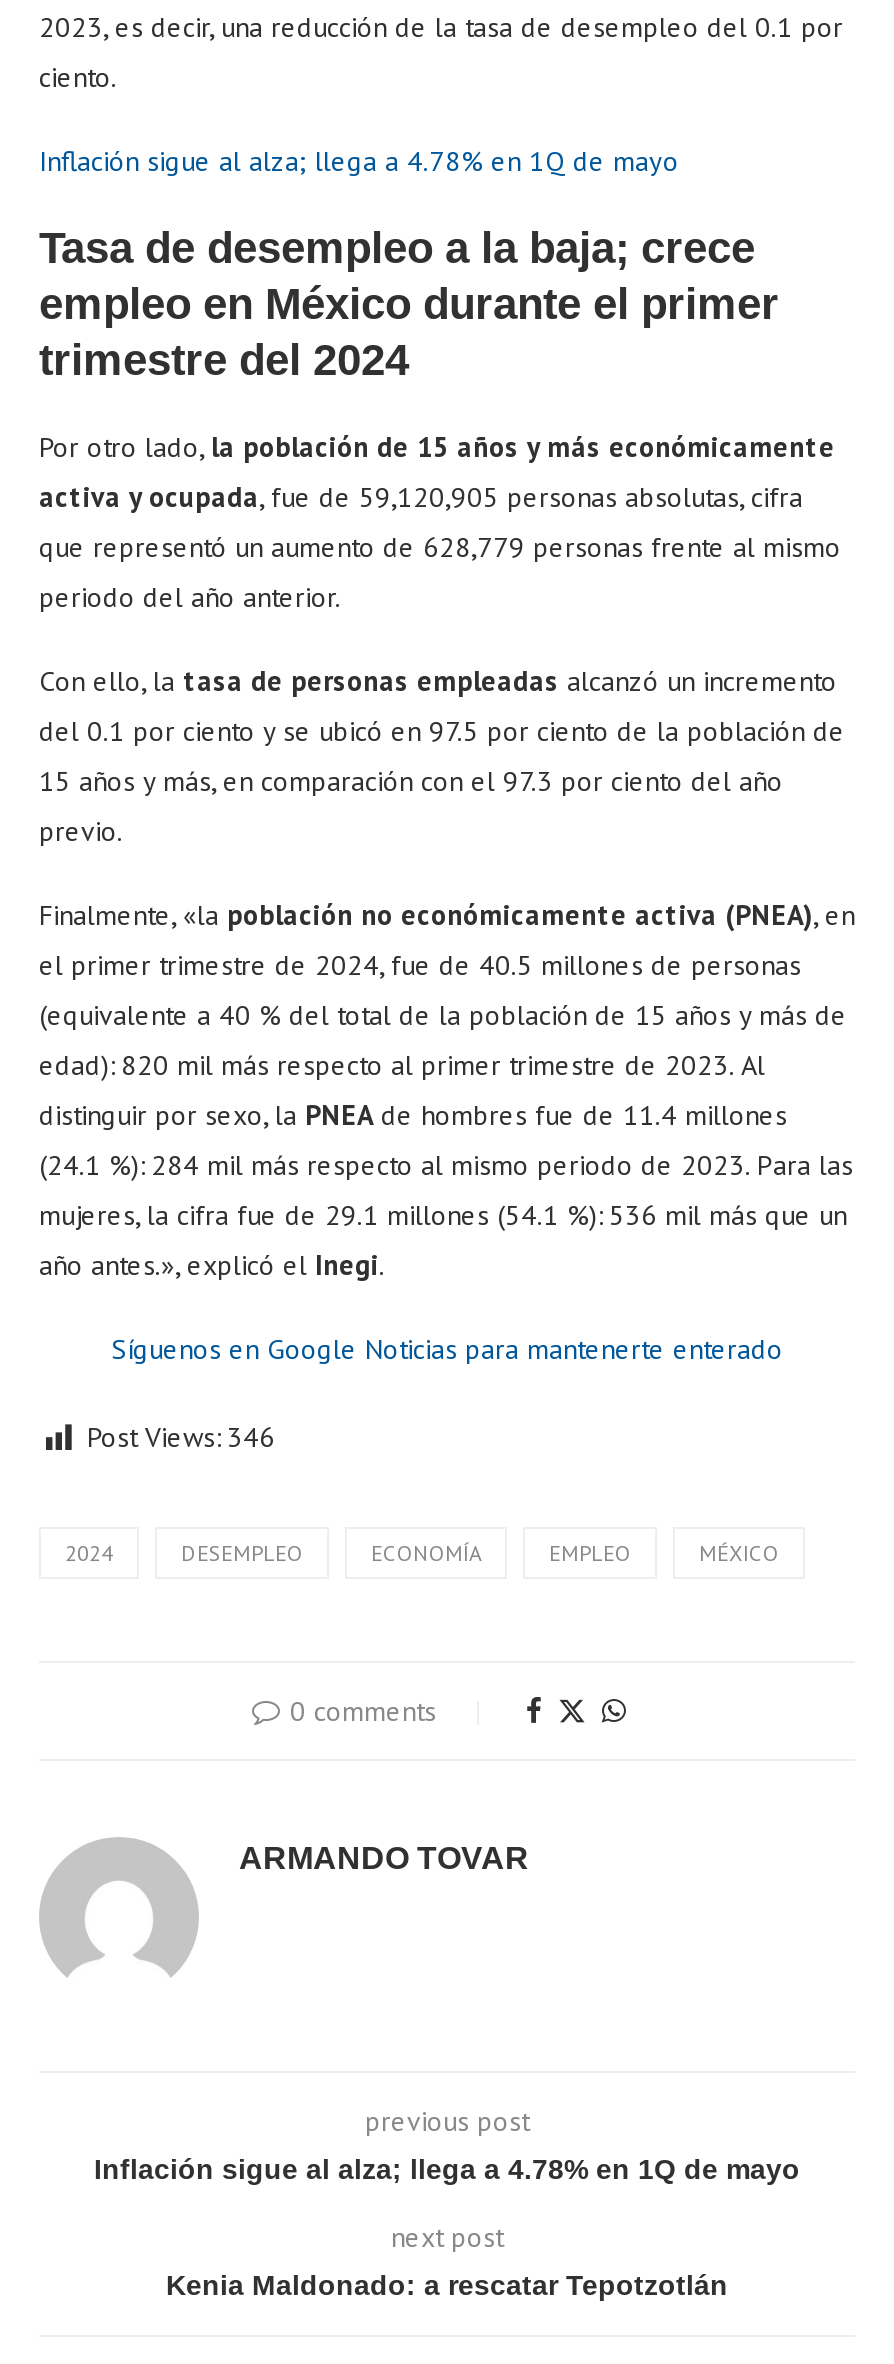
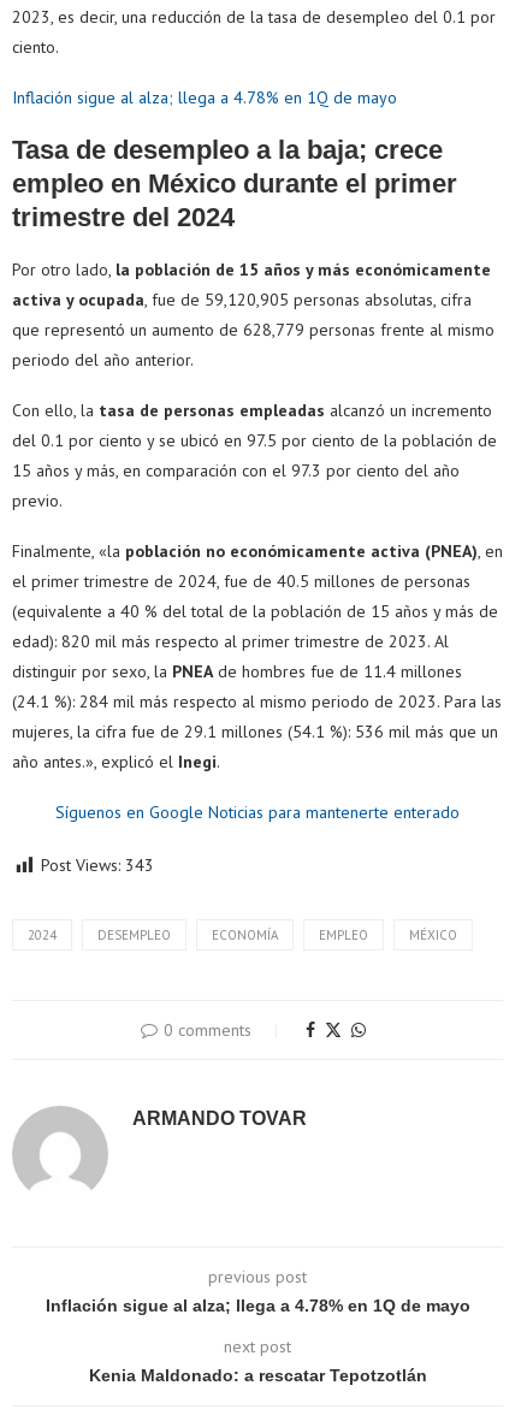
- Post Views: 346
+ Post Views: 343
